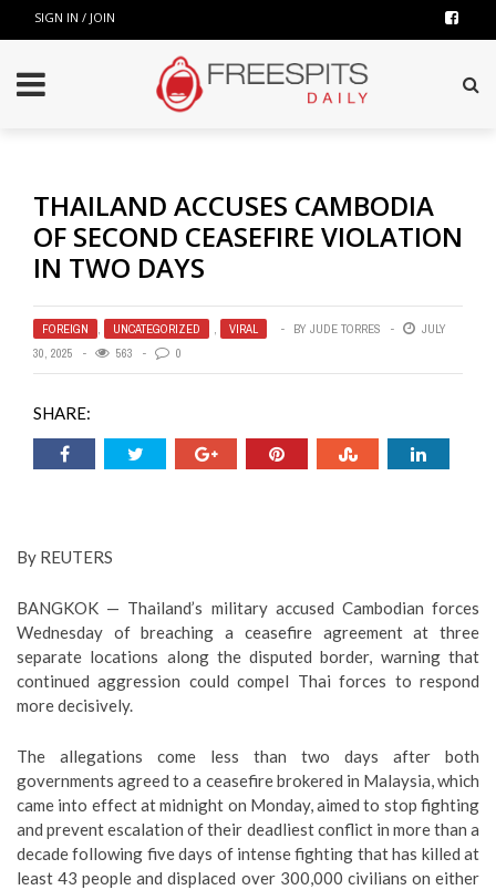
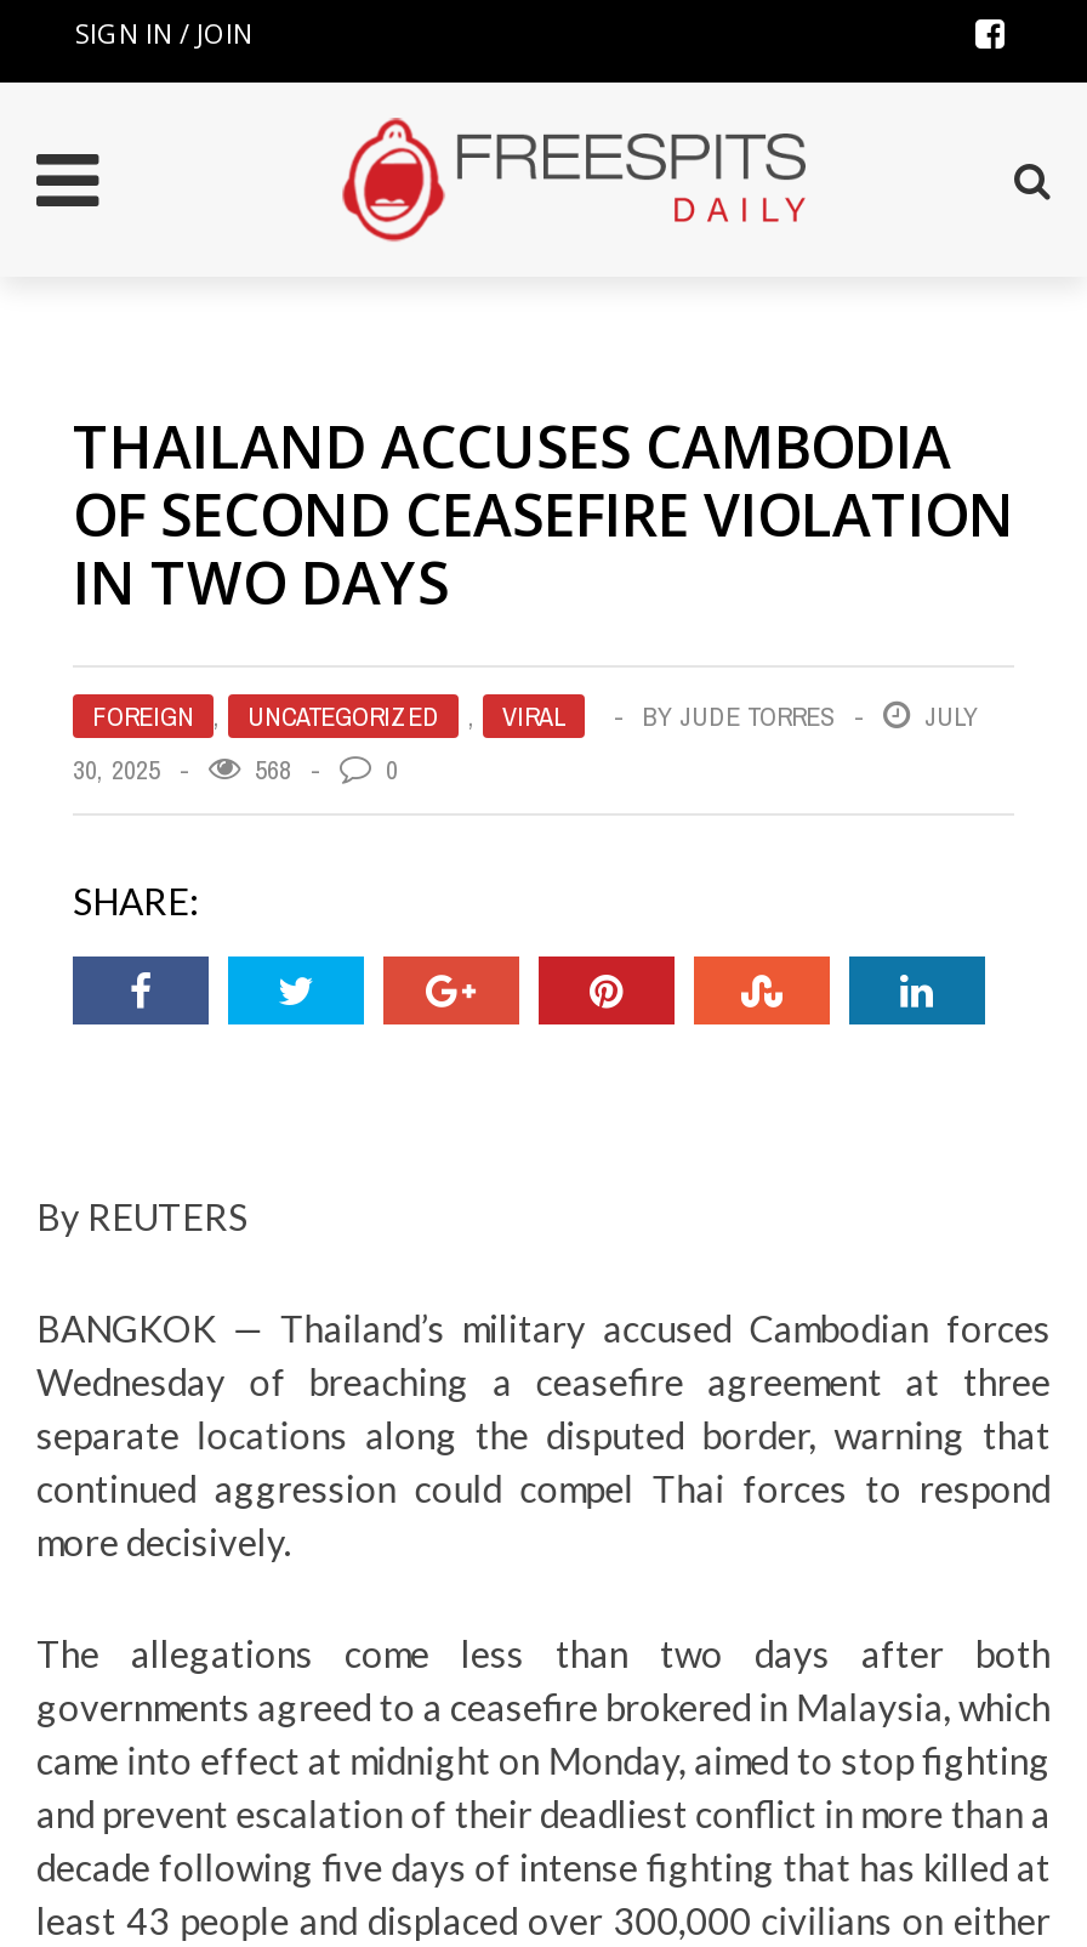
- 563
+ 568
